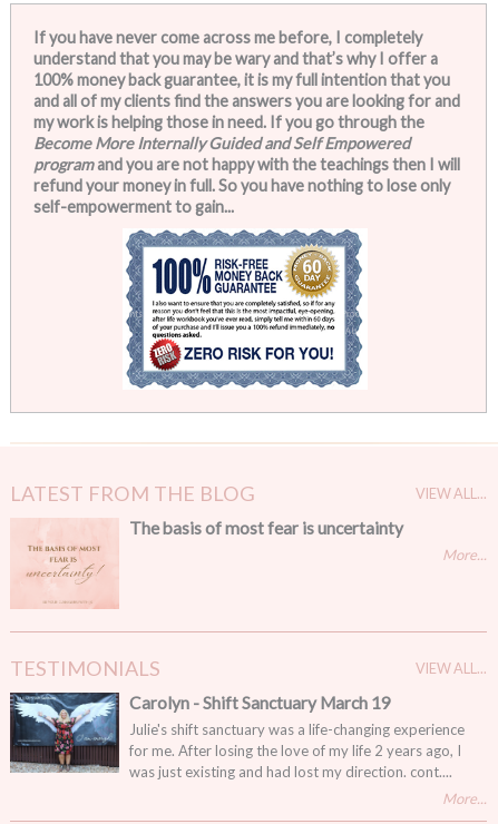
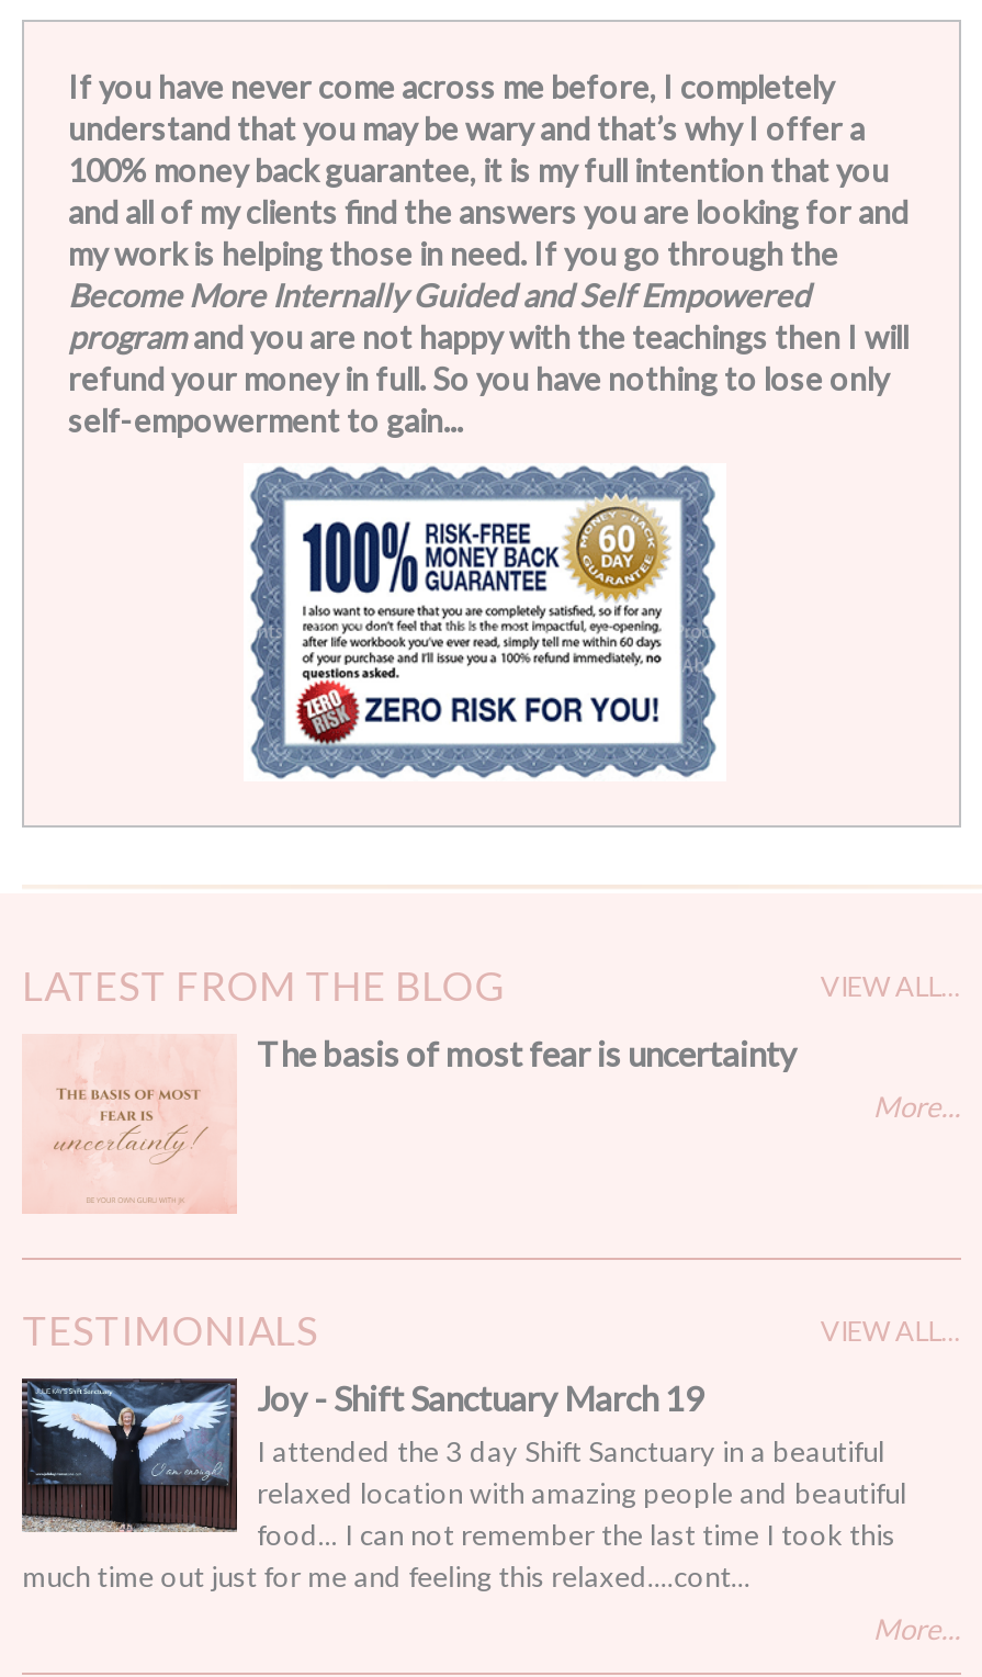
- [image]
- Carolyn - Shift Sanctuary March 19
- Julie's shift sanctuary was a life-changing experience
- for me. After losing the love of my life 2 years ago, I
- was just existing and had lost my direction. cont....
+ [image]
+ Joy - Shift Sanctuary March 19
+ I attended the 3 day Shift Sanctuary in a beautiful
+ relaxed location with amazing people and beautiful
+ food... I can not remember the last time I took this
+ much time out just for me and feeling this relaxed....cont...
